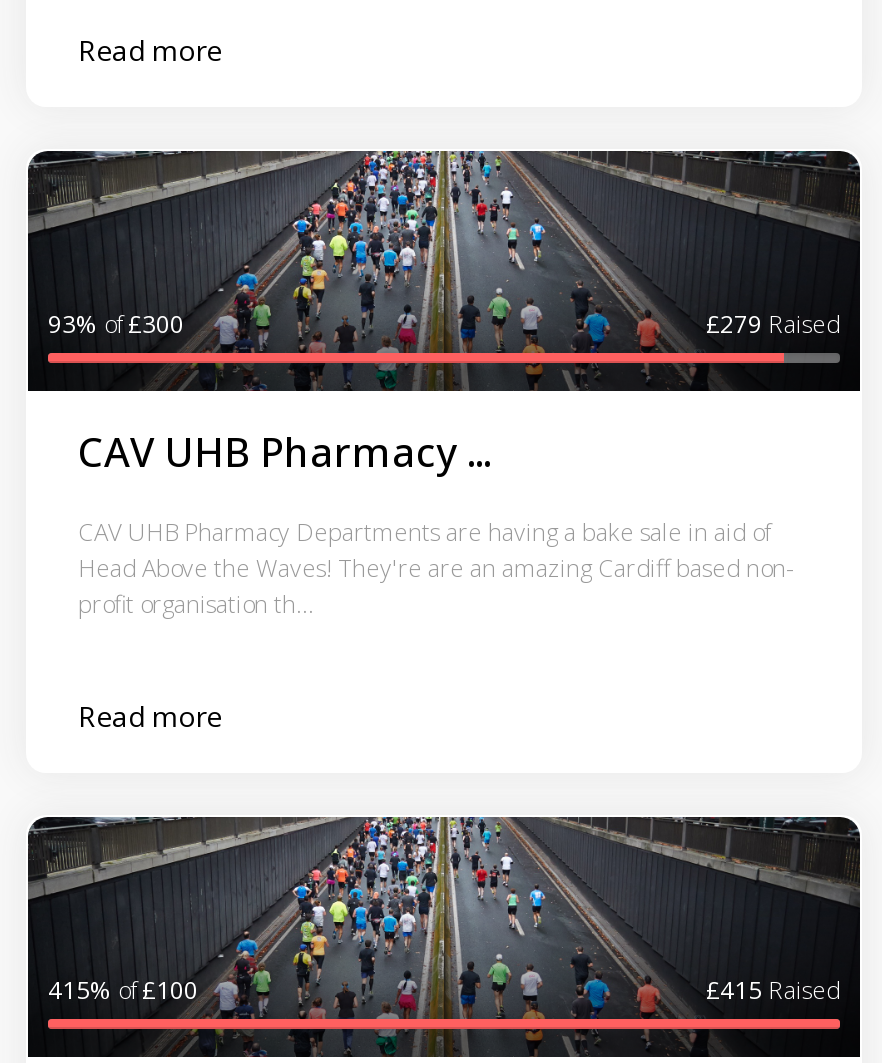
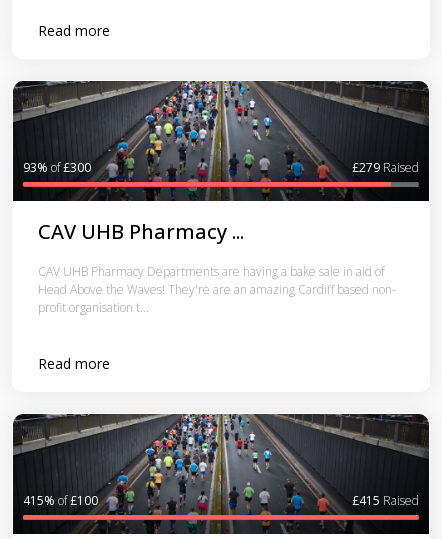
- profit organisation th...
+ profit organisation t...
